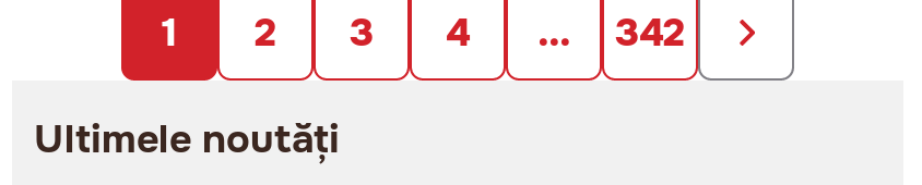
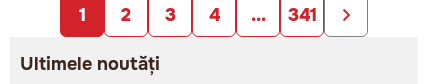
- 342
+ 341
